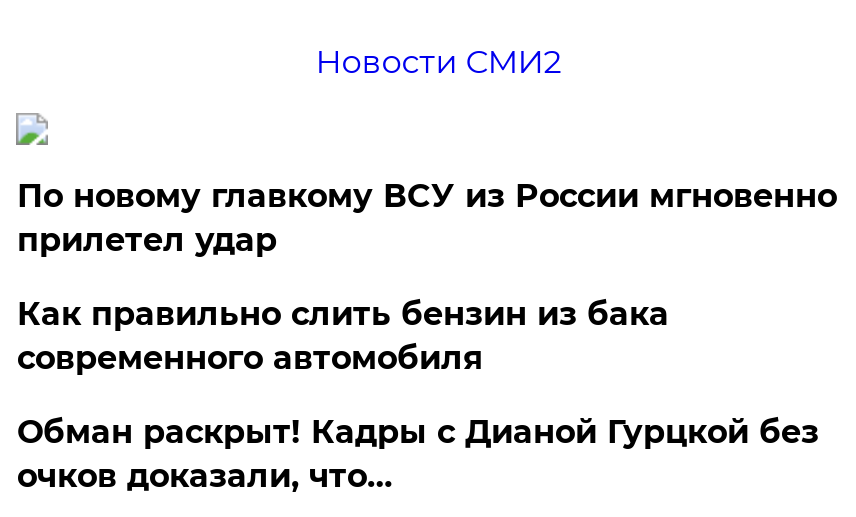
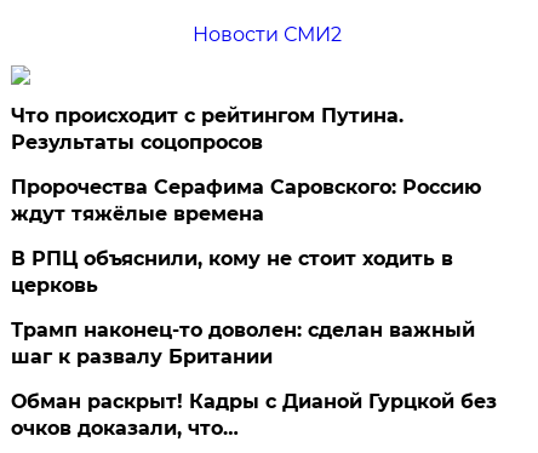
- По новому главкому ВСУ из России мгновенно
- прилетел удар
- Как правильно слить бензин из бака
- современного автомобиля
+ Что происходит с рейтингом Путина.
+ Результаты соцопросов
+ Пророчества Серафима Саровского: Россию
+ ждут тяжёлые времена
+ В РПЦ объяснили, кому не стоит ходить в
+ церковь
+ Трамп наконец-то доволен: сделан важный
+ шаг к развалу Британии
